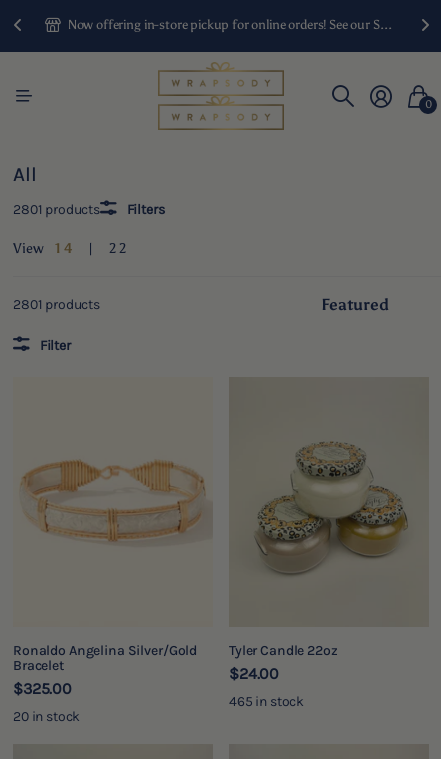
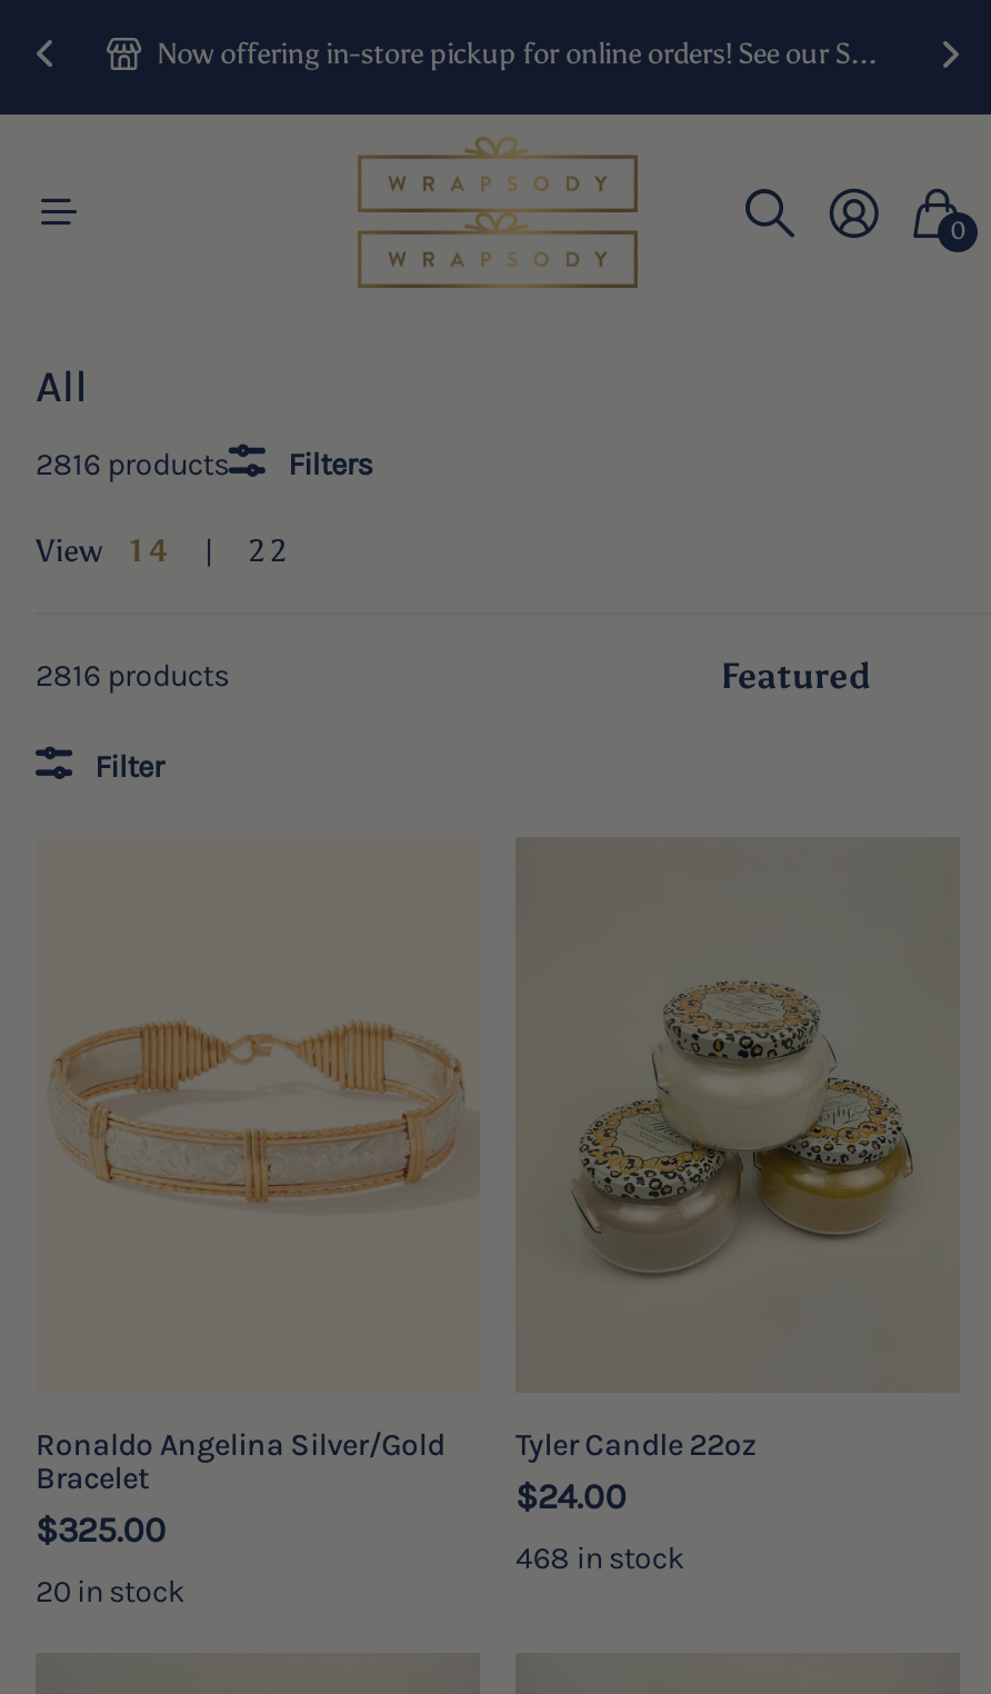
- 2801 products Filters
+ 2816 products Filters

- 2801 products
+ 2816 products

- 465 in stock
+ 468 in stock
